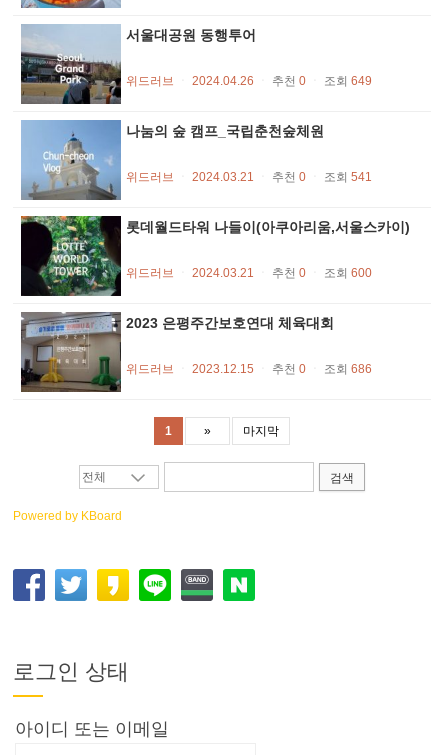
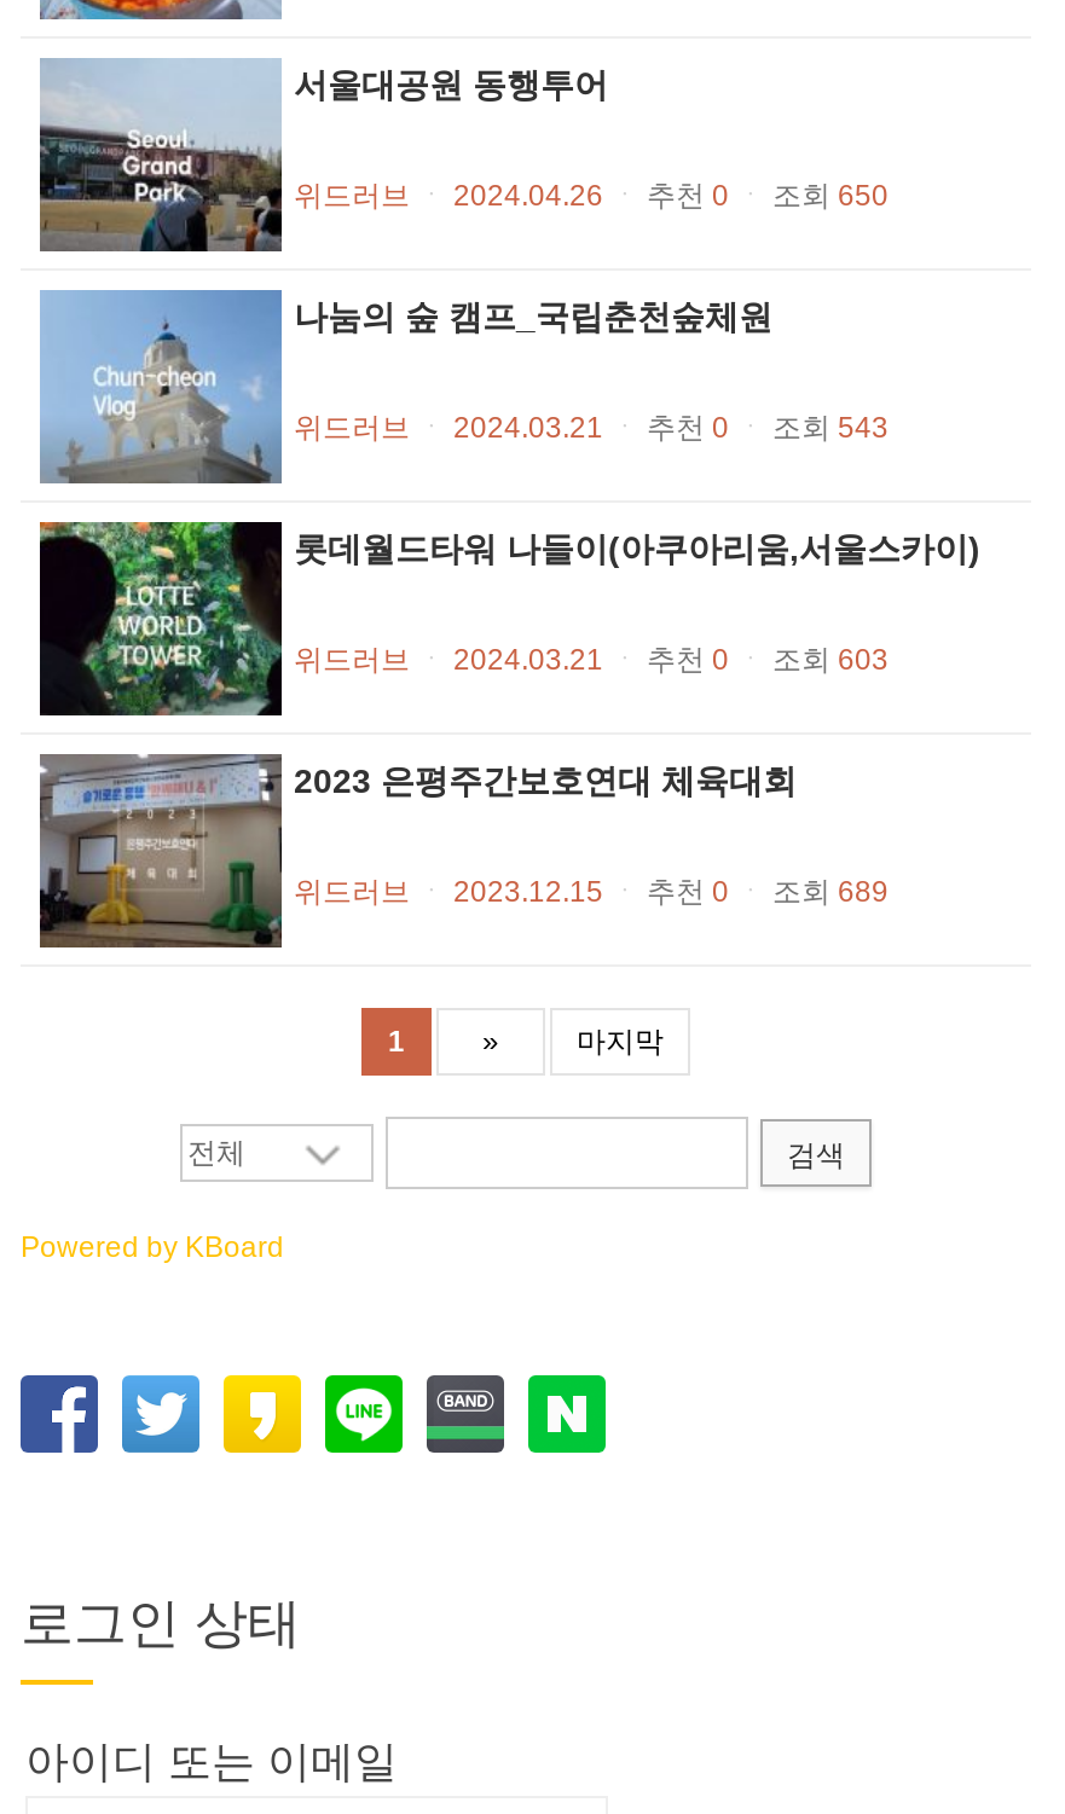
- 위드러브 ㆍ 2024.04.26 ㆍ 추천 0 ㆍ 조회 649
+ 위드러브 ㆍ 2024.04.26 ㆍ 추천 0 ㆍ 조회 650

- 위드러브 ㆍ 2024.03.21 ㆍ 추천 0 ㆍ 조회 541
+ 위드러브 ㆍ 2024.03.21 ㆍ 추천 0 ㆍ 조회 543

- 위드러브 ㆍ 2024.03.21 ㆍ 추천 0 ㆍ 조회 600
+ 위드러브 ㆍ 2024.03.21 ㆍ 추천 0 ㆍ 조회 603

- 위드러브 ㆍ 2023.12.15 ㆍ 추천 0 ㆍ 조회 686
+ 위드러브 ㆍ 2023.12.15 ㆍ 추천 0 ㆍ 조회 689
